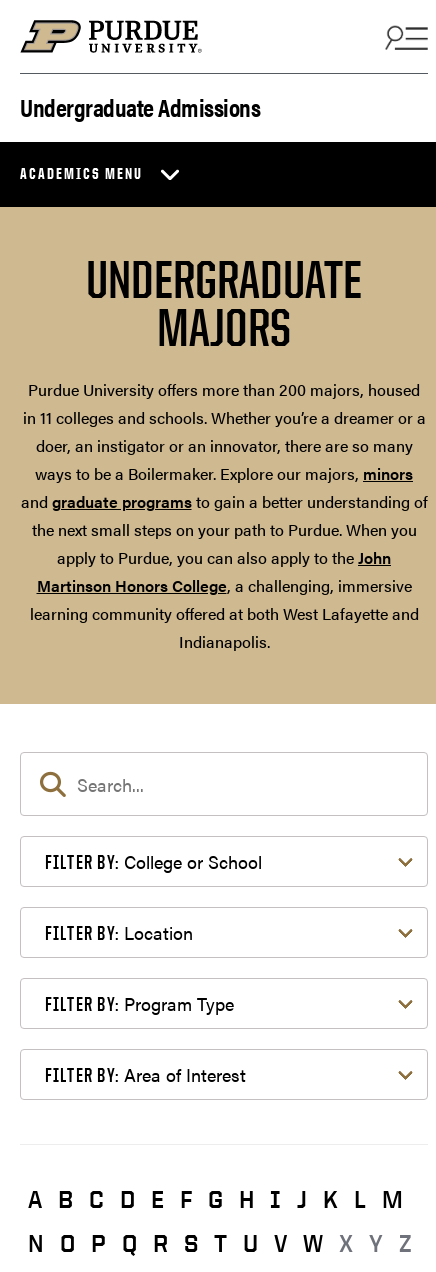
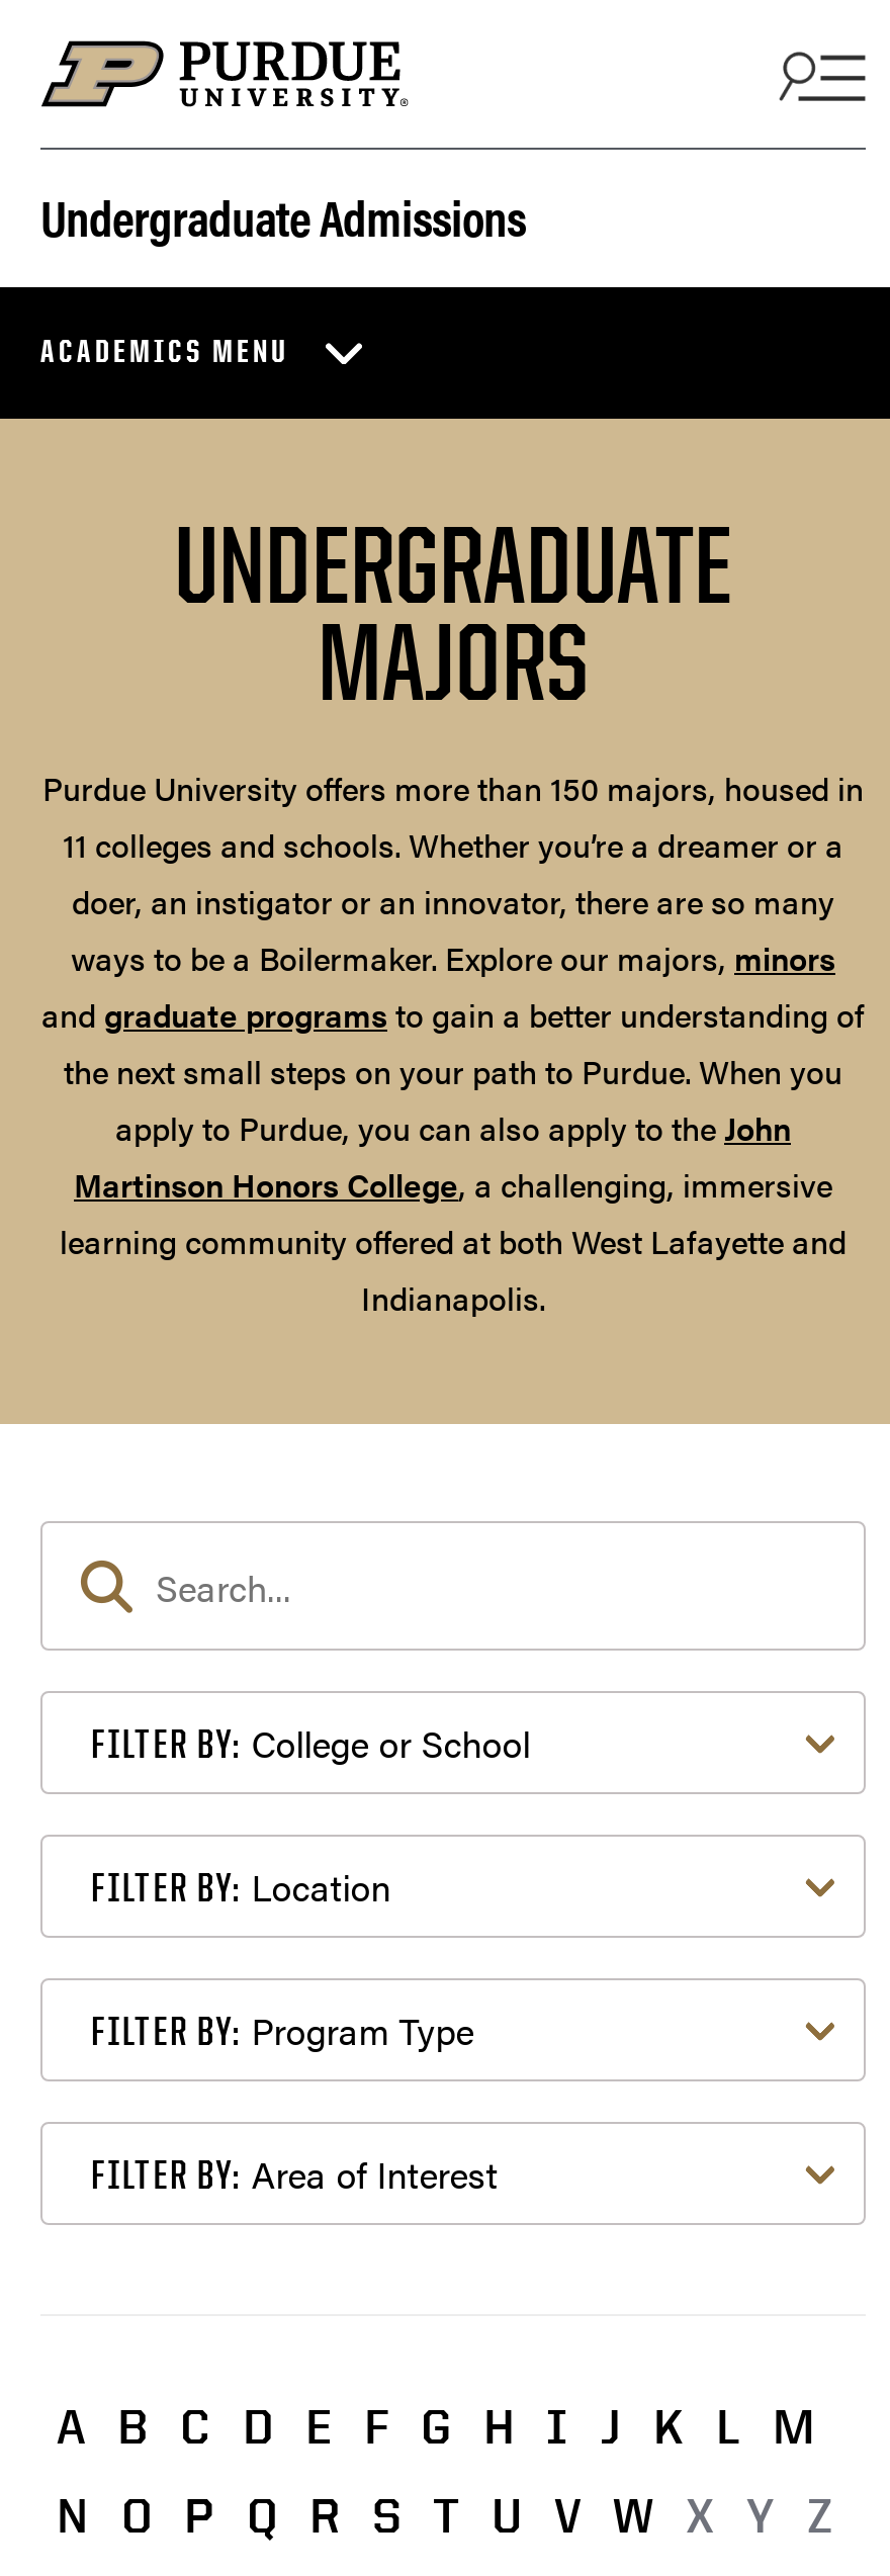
- Purdue University offers more than 200 majors, housed
- in 11 colleges and schools. Whether you’re a dreamer or a
+ Purdue University offers more than 150 majors, housed in
+ 11 colleges and schools. Whether you’re a dreamer or a
